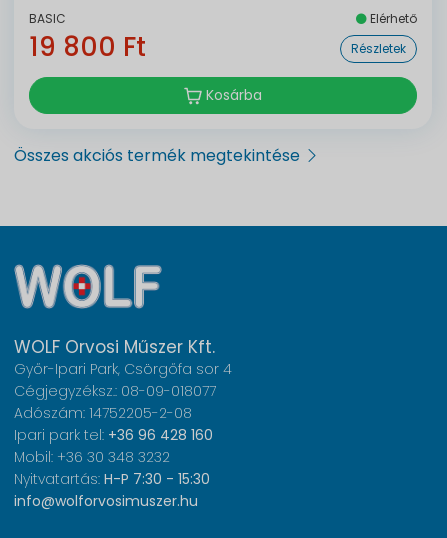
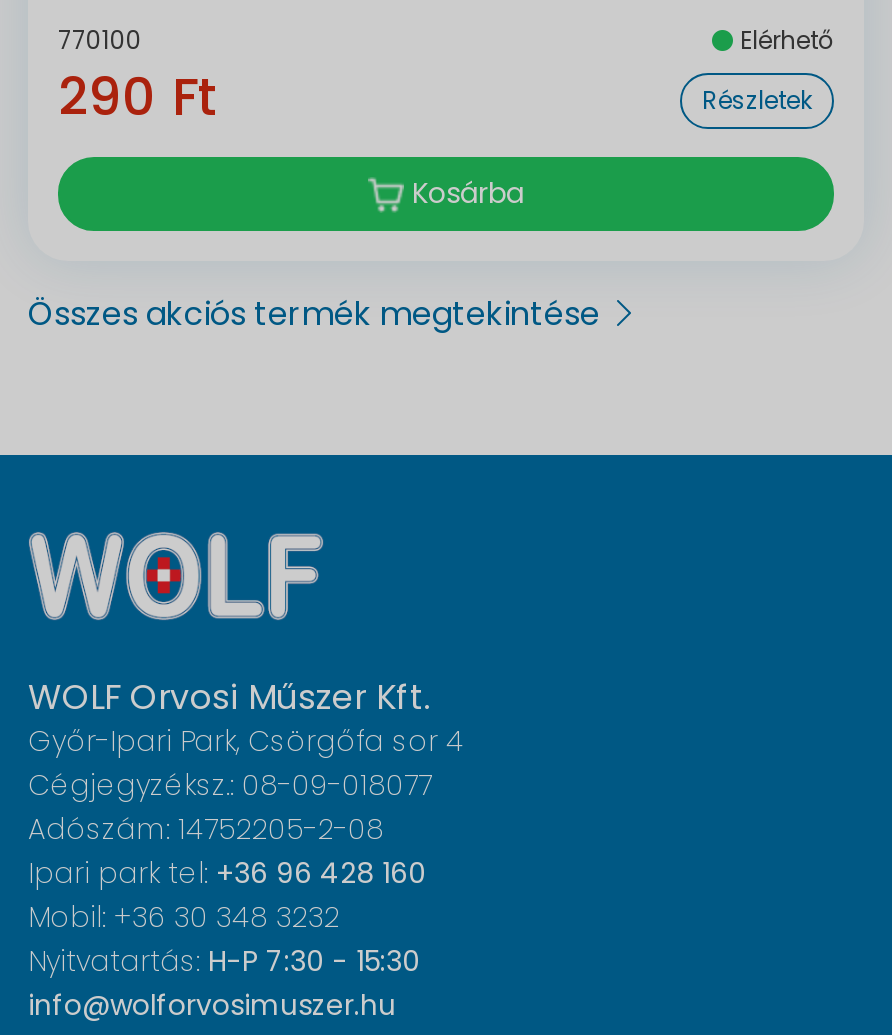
- BASIC
+ 770100

- 19 800 Ft
+ 290 Ft
